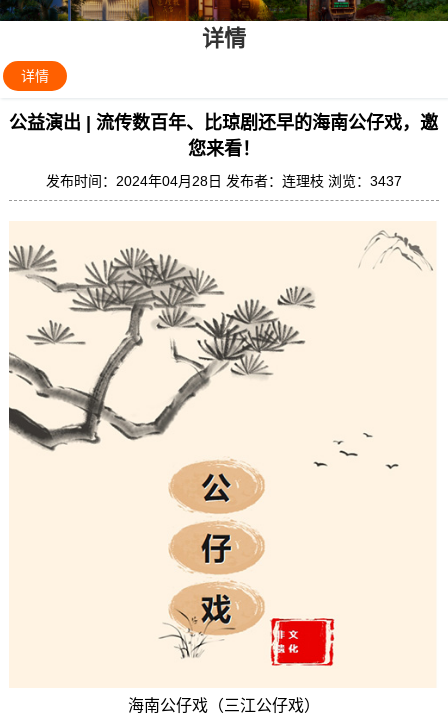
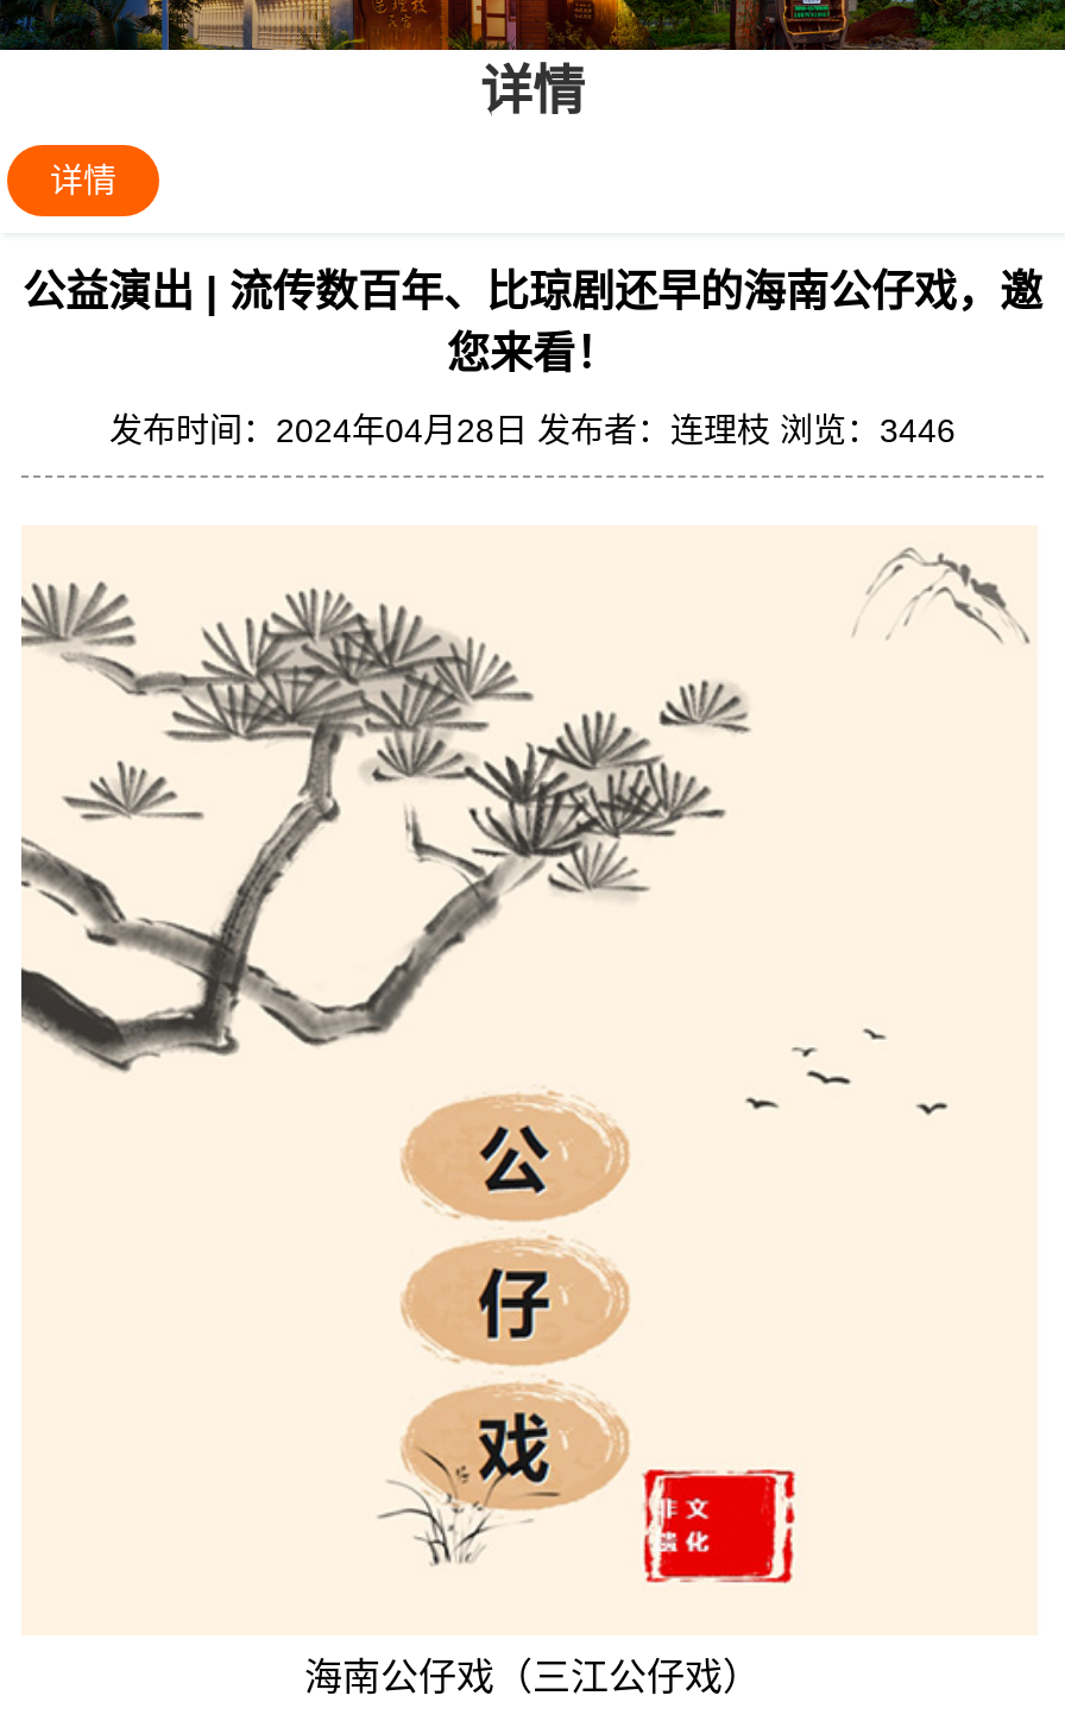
- 发布时间：2024年04月28日 发布者：连理枝 浏览：3437
+ 发布时间：2024年04月28日 发布者：连理枝 浏览：3446
